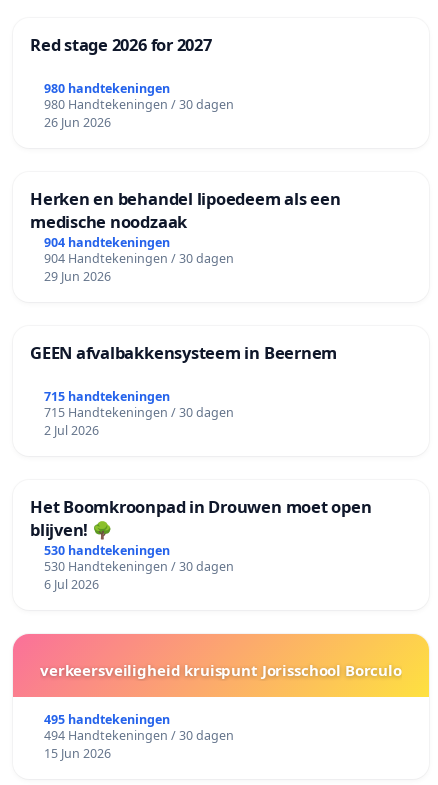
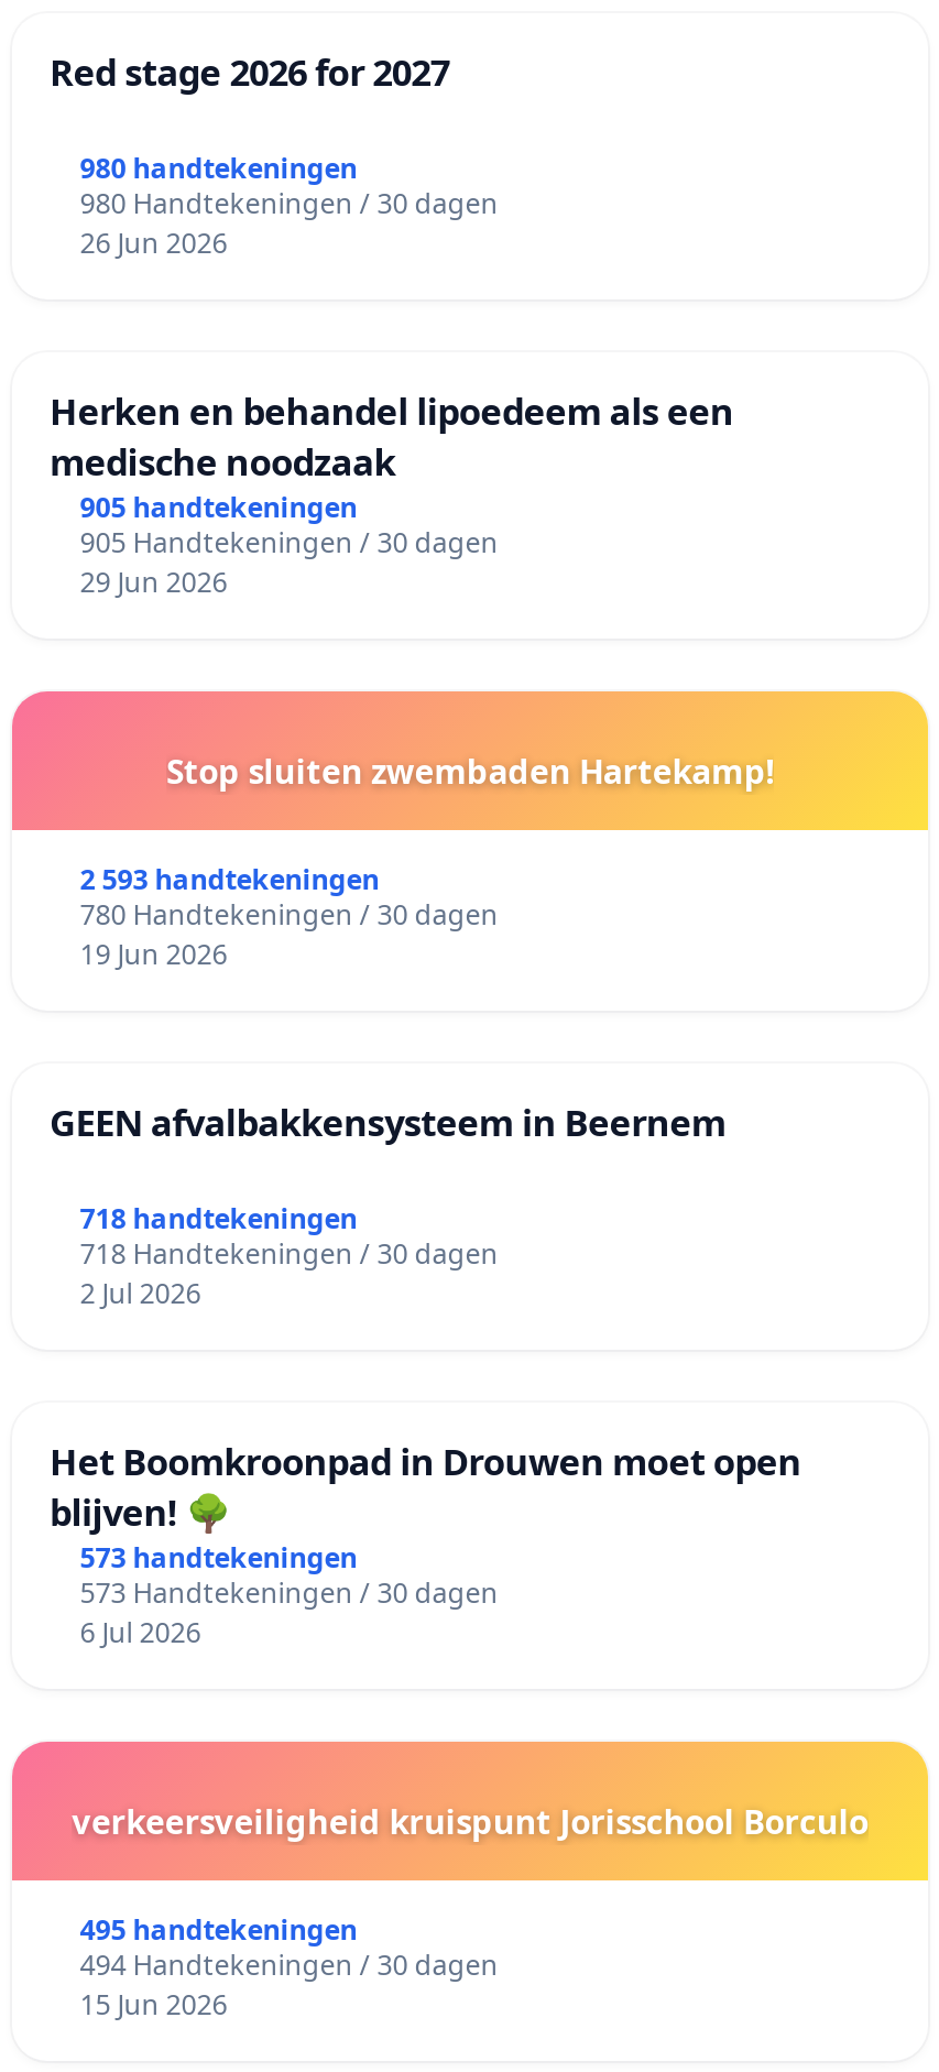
- 904 handtekeningen
+ 905 handtekeningen

- 904 Handtekeningen / 30 dagen
+ 905 Handtekeningen / 30 dagen

+ Stop sluiten zwembaden Hartekamp!
+ 2 593 handtekeningen
+ 780 Handtekeningen / 30 dagen
+ 19 Jun 2026

- 715 handtekeningen
+ 718 handtekeningen

- 715 Handtekeningen / 30 dagen
+ 718 Handtekeningen / 30 dagen

- 530 handtekeningen
+ 573 handtekeningen

- 530 Handtekeningen / 30 dagen
+ 573 Handtekeningen / 30 dagen
